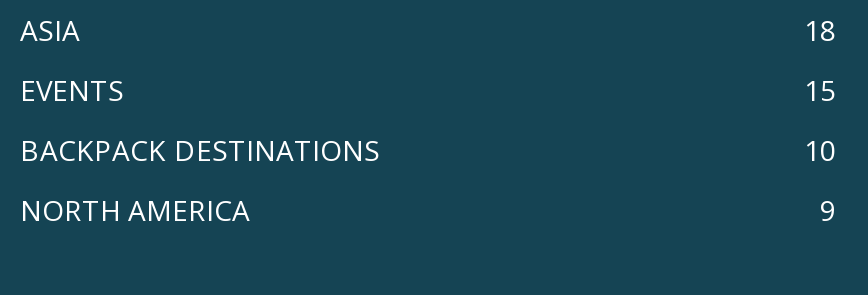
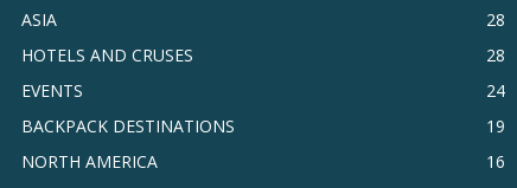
- 18
+ 28
+ HOTELS AND CRUSES
+ 28

- 15
+ 24

- 10
+ 19

- 9
+ 16
